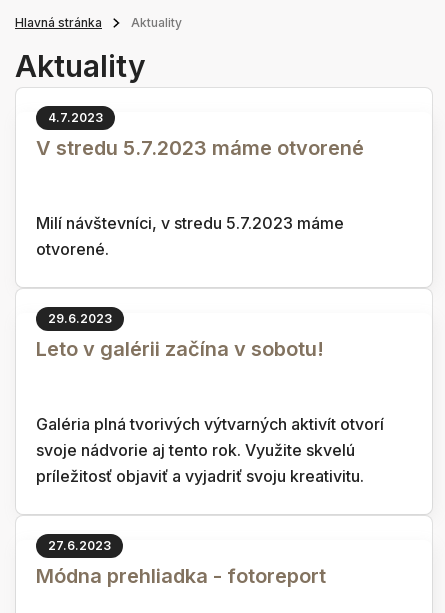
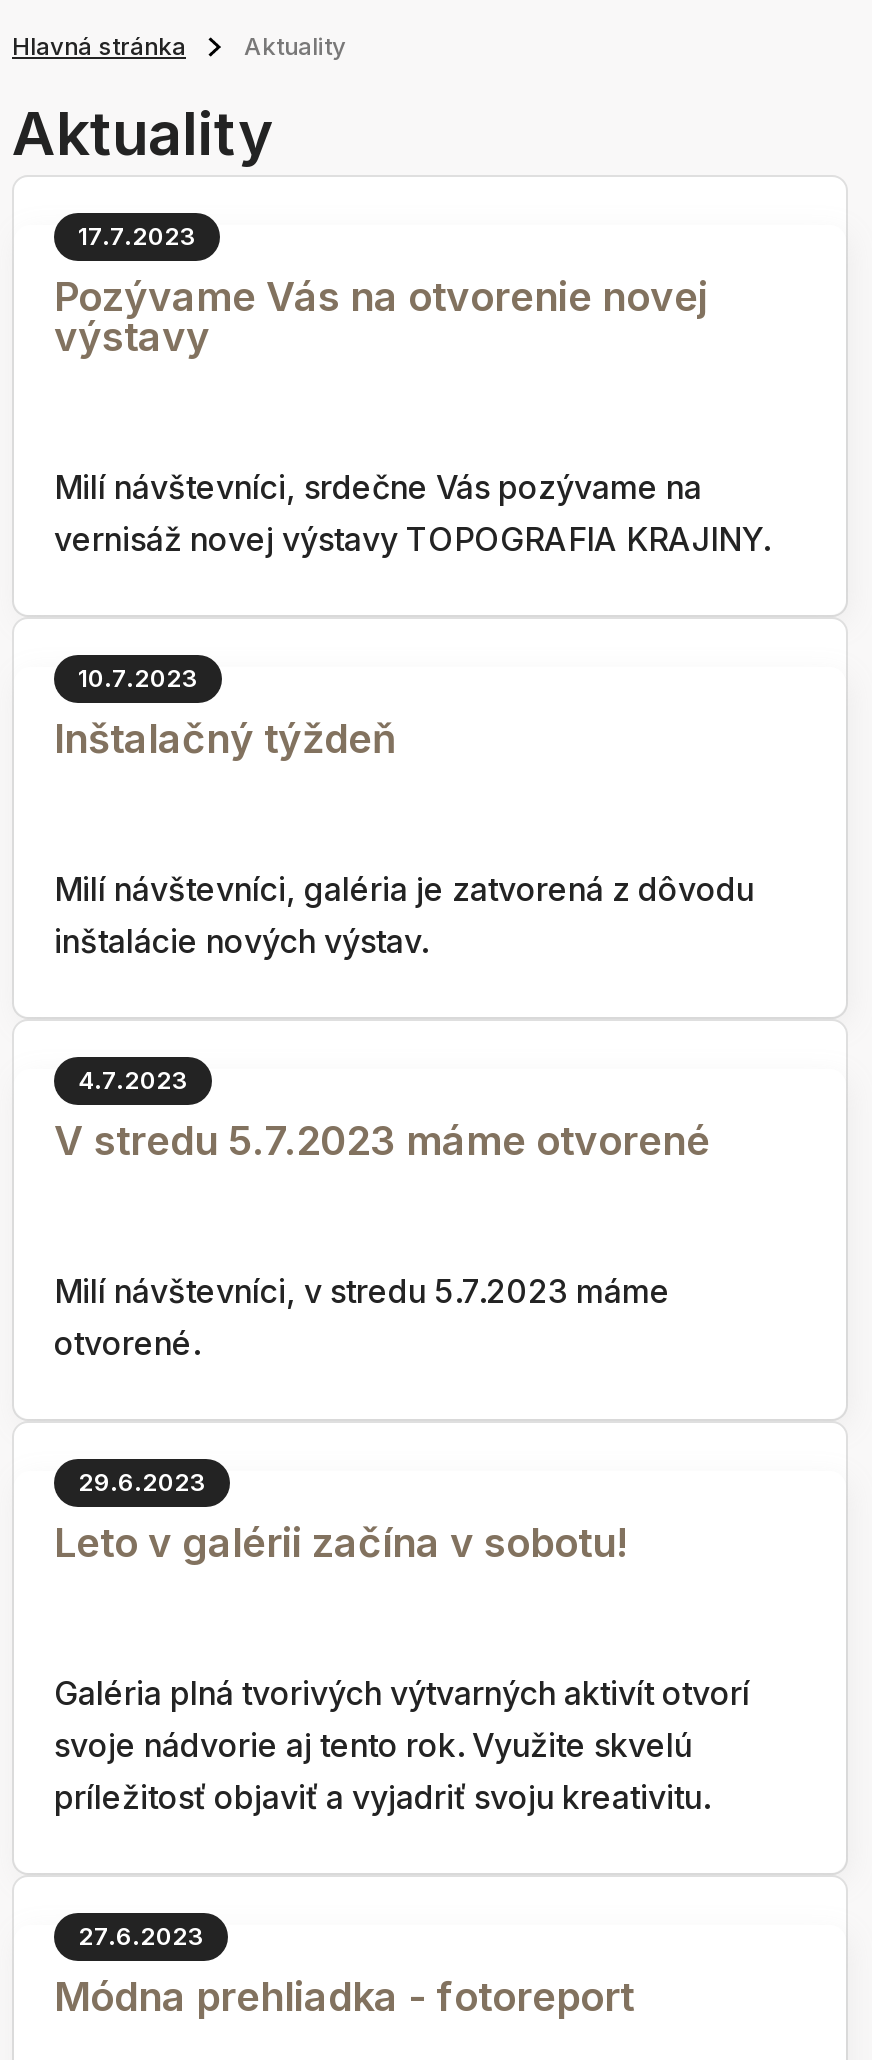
+ 17.7.2023
+ Pozývame Vás na otvorenie novej
+ výstavy
+ Milí návštevníci, srdečne Vás pozývame na
+ vernisáž novej výstavy TOPOGRAFIA KRAJINY.

+ 10.7.2023
+ Inštalačný týždeň
+ Milí návštevníci, galéria je zatvorená z dôvodu
+ inštalácie nových výstav.
